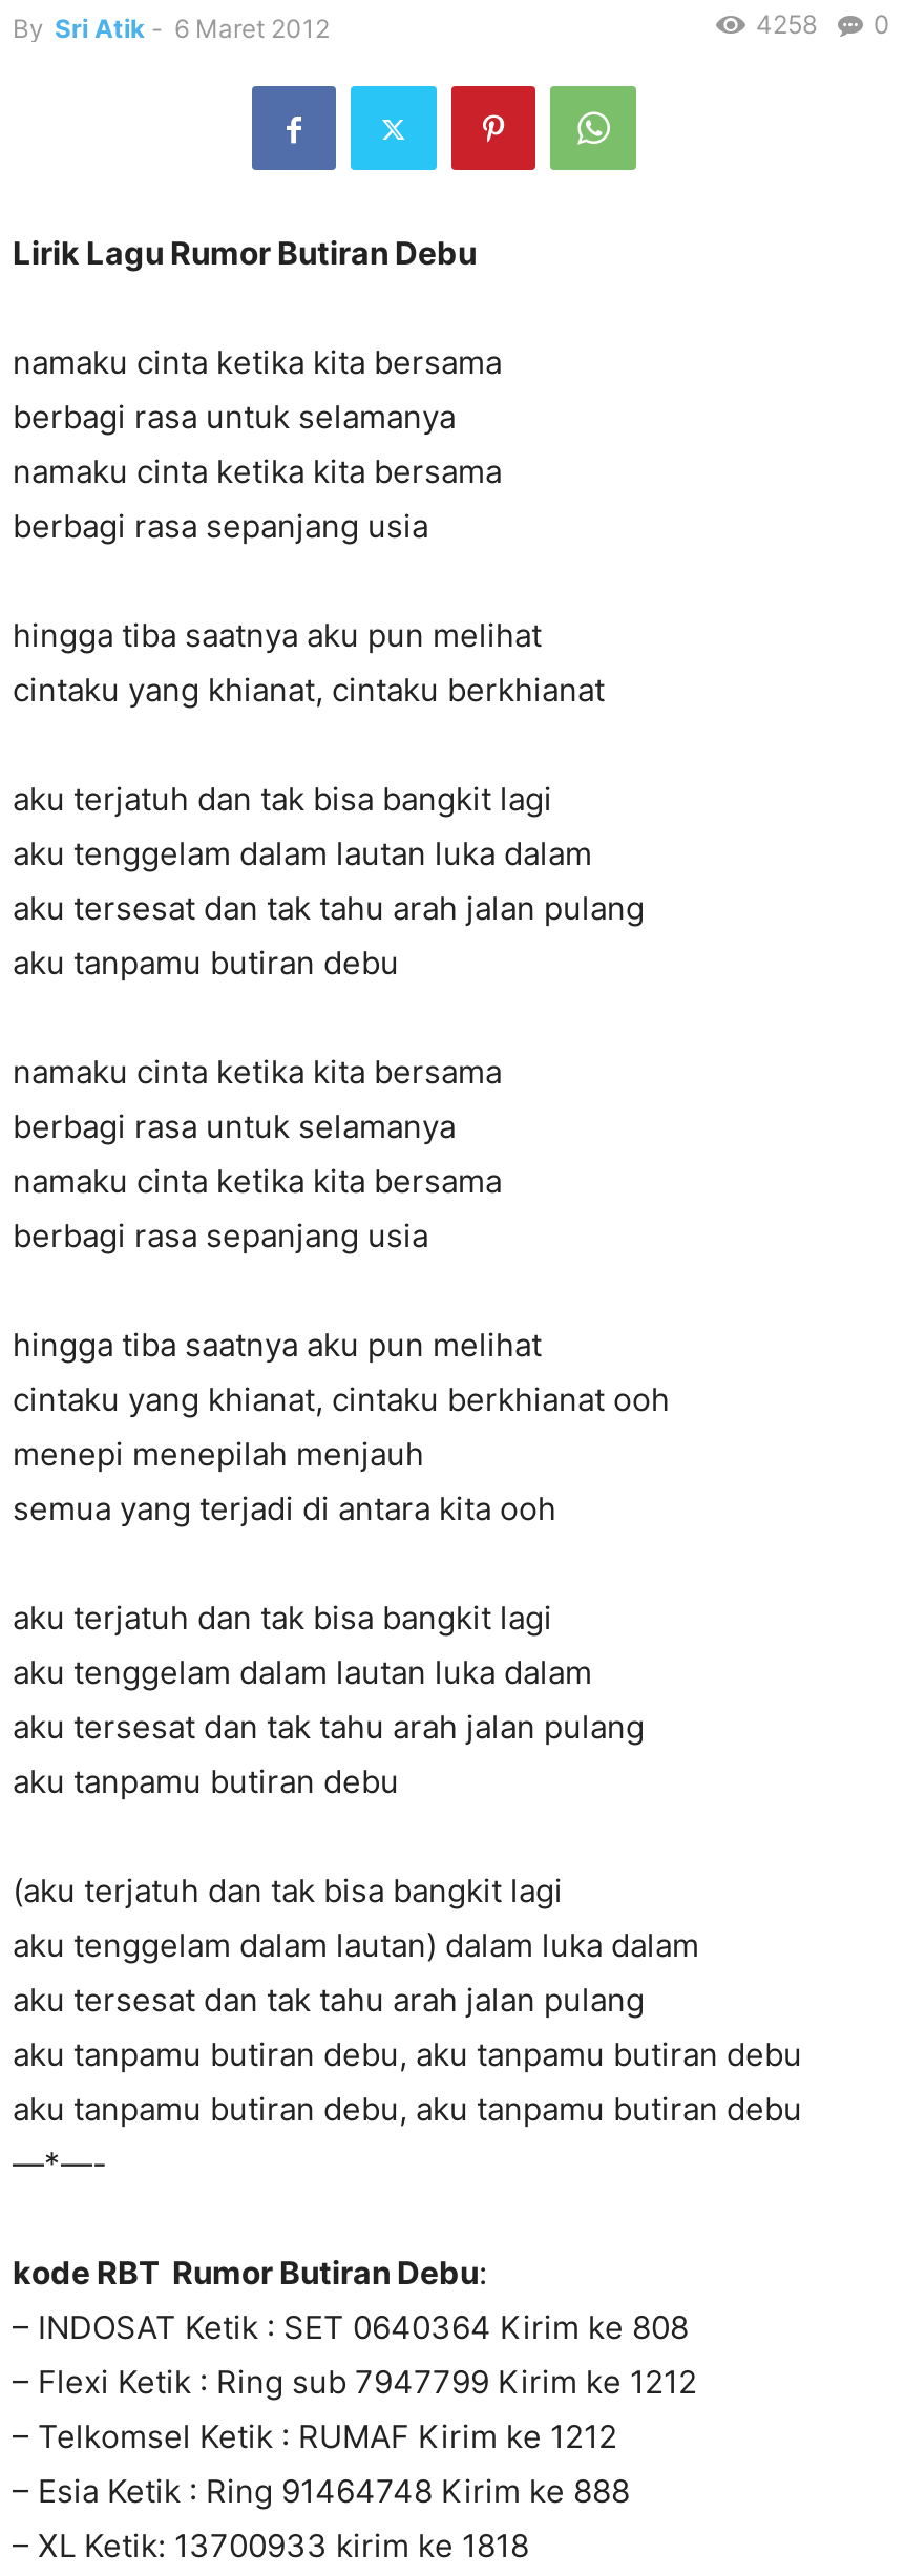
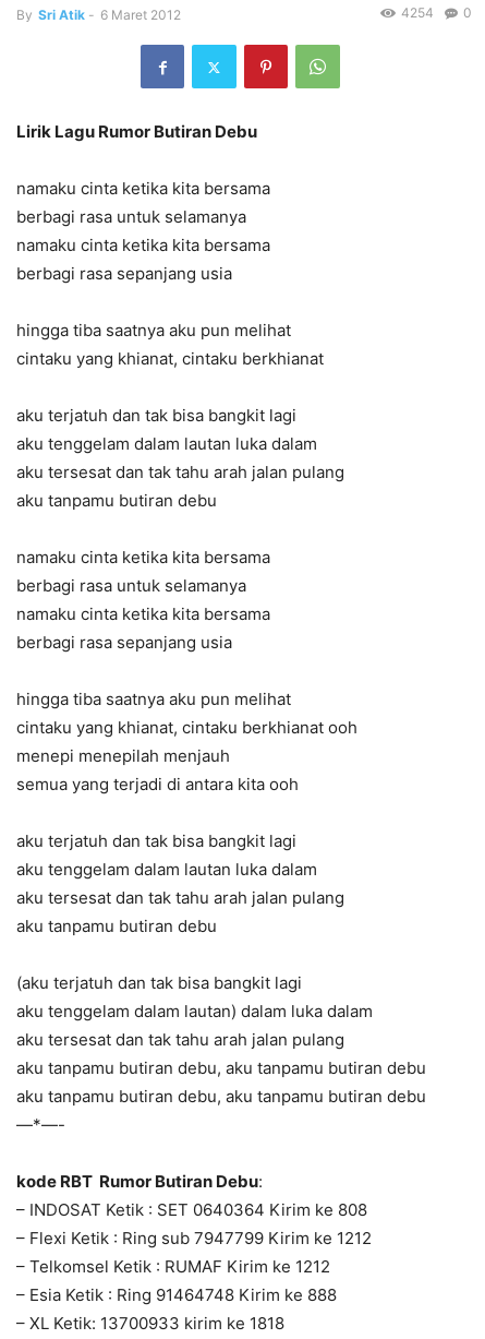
- 4258 0
+ 4254 0
